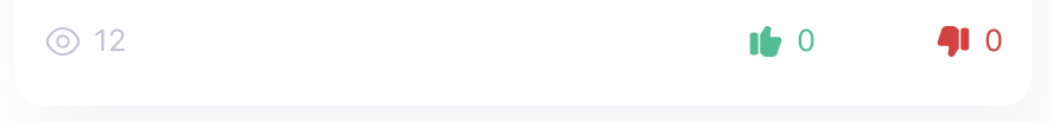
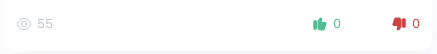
- 12
+ 55
